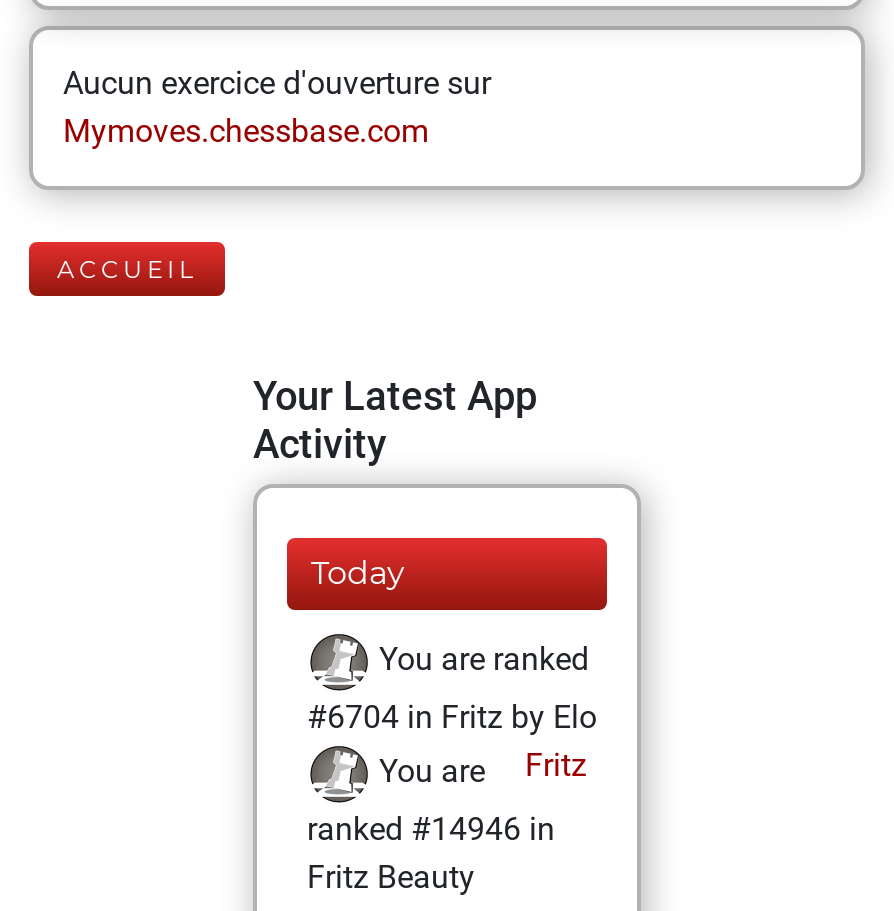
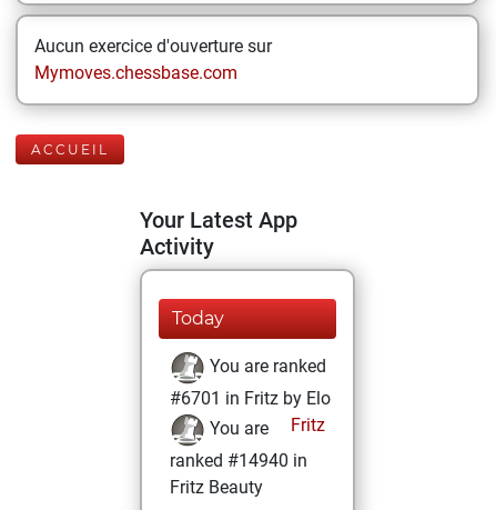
- #6704 in Fritz by Elo
+ #6701 in Fritz by Elo

- ranked #14946 in
+ ranked #14940 in
